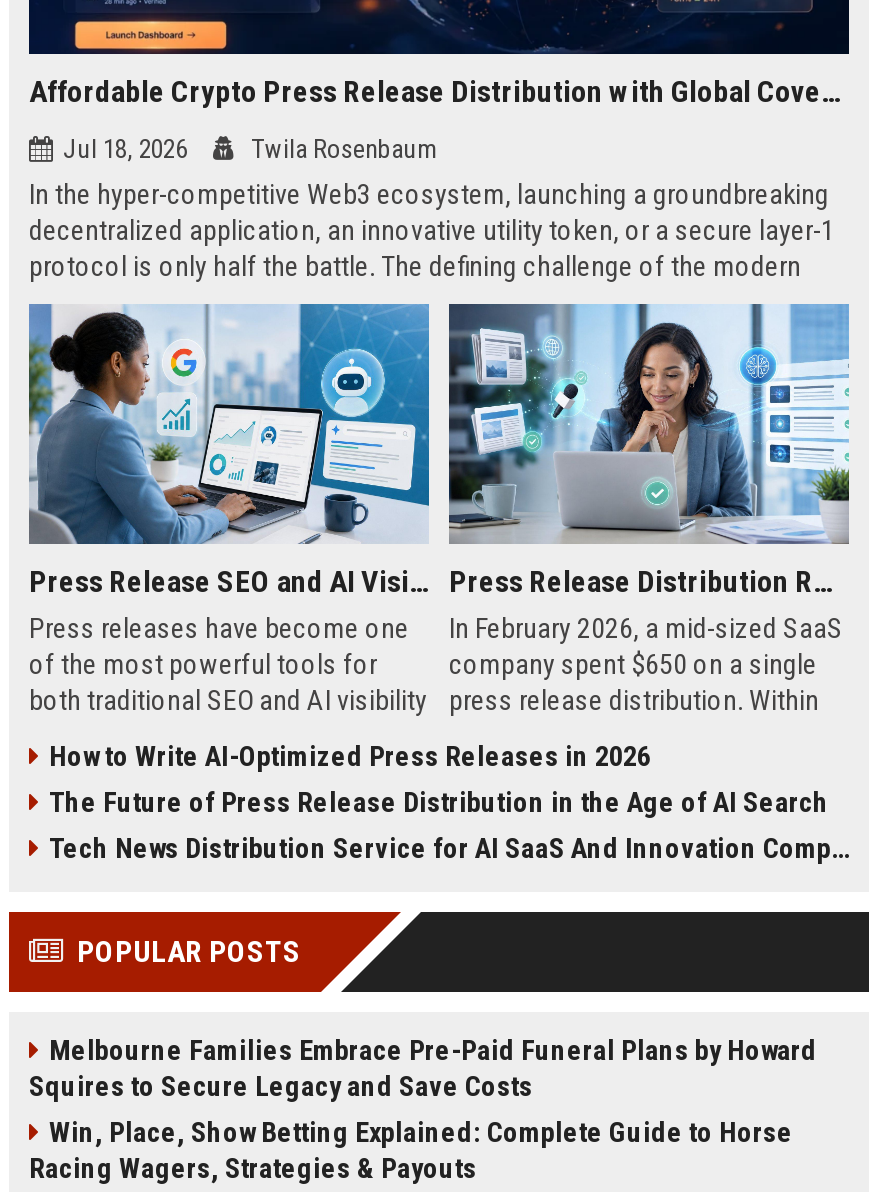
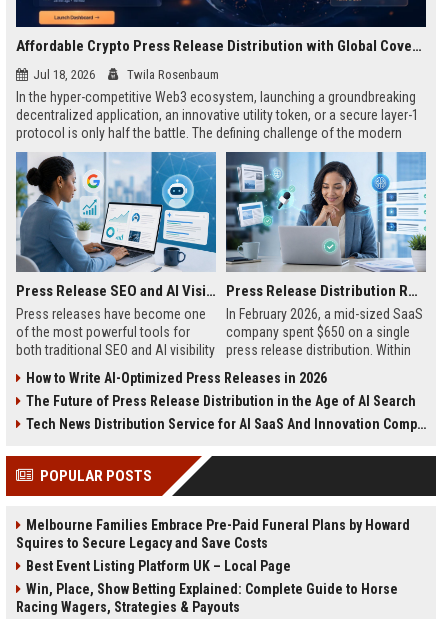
+ Best Event Listing Platform UK – Local Page
